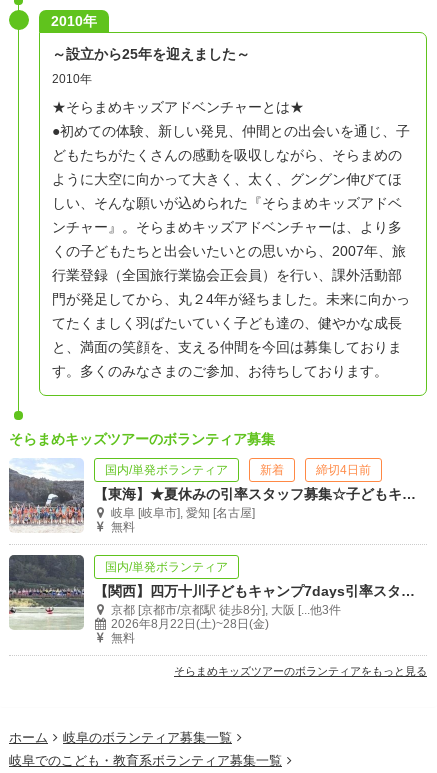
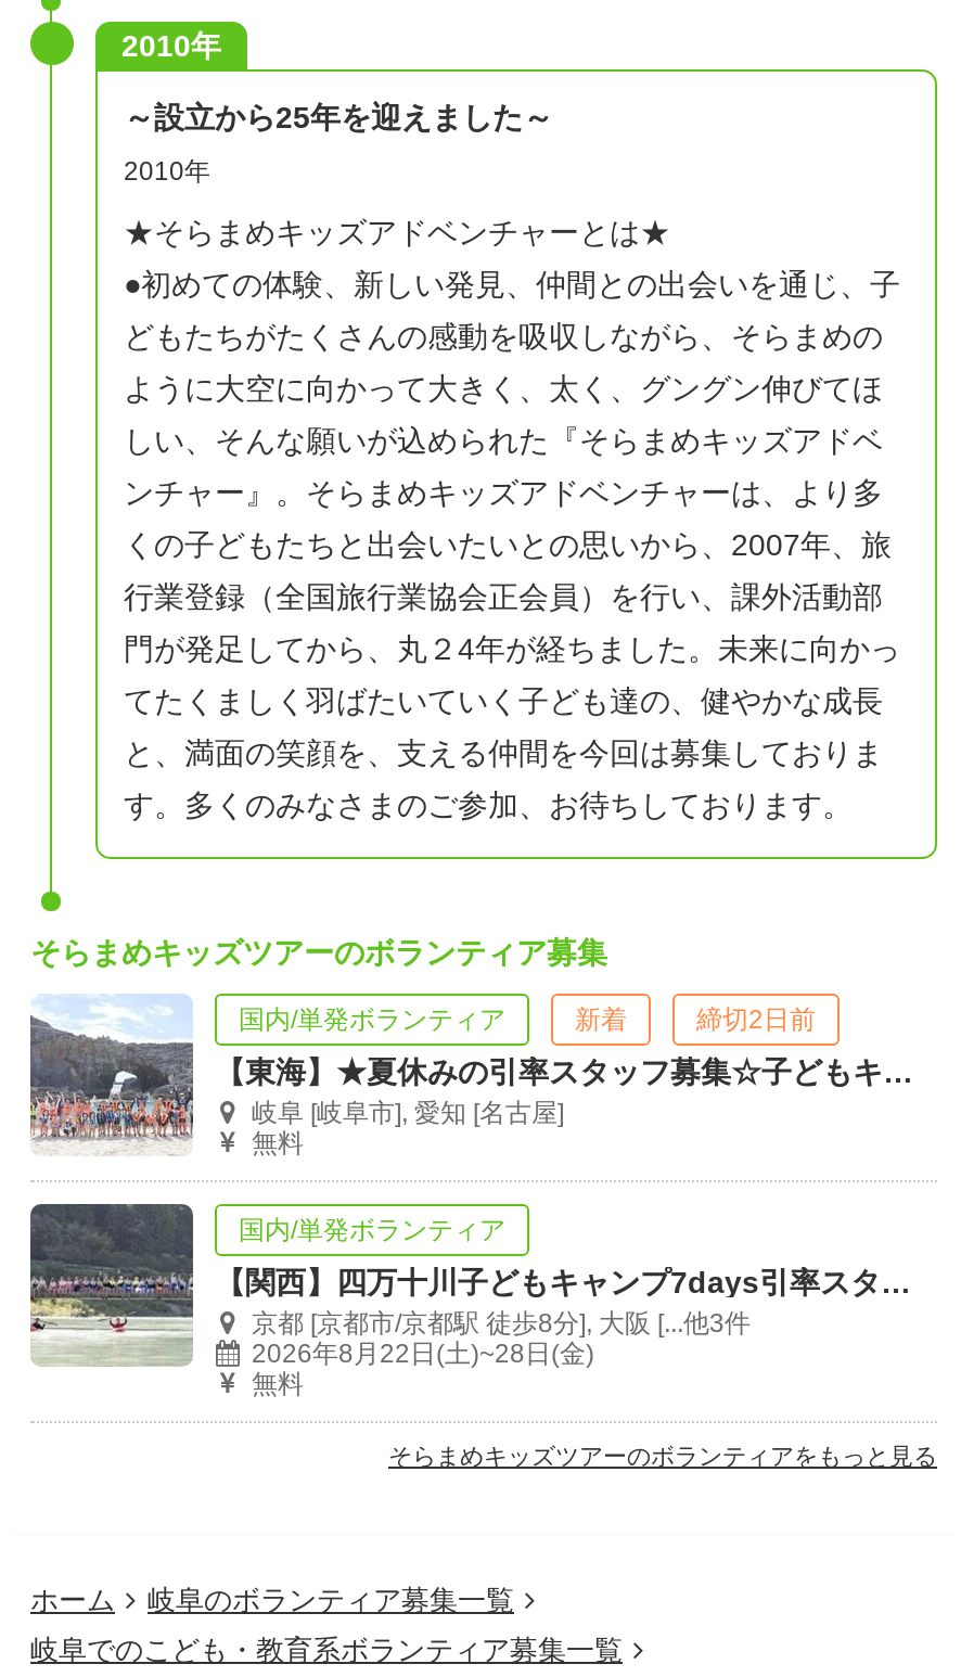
- 締切4日前
+ 締切2日前
